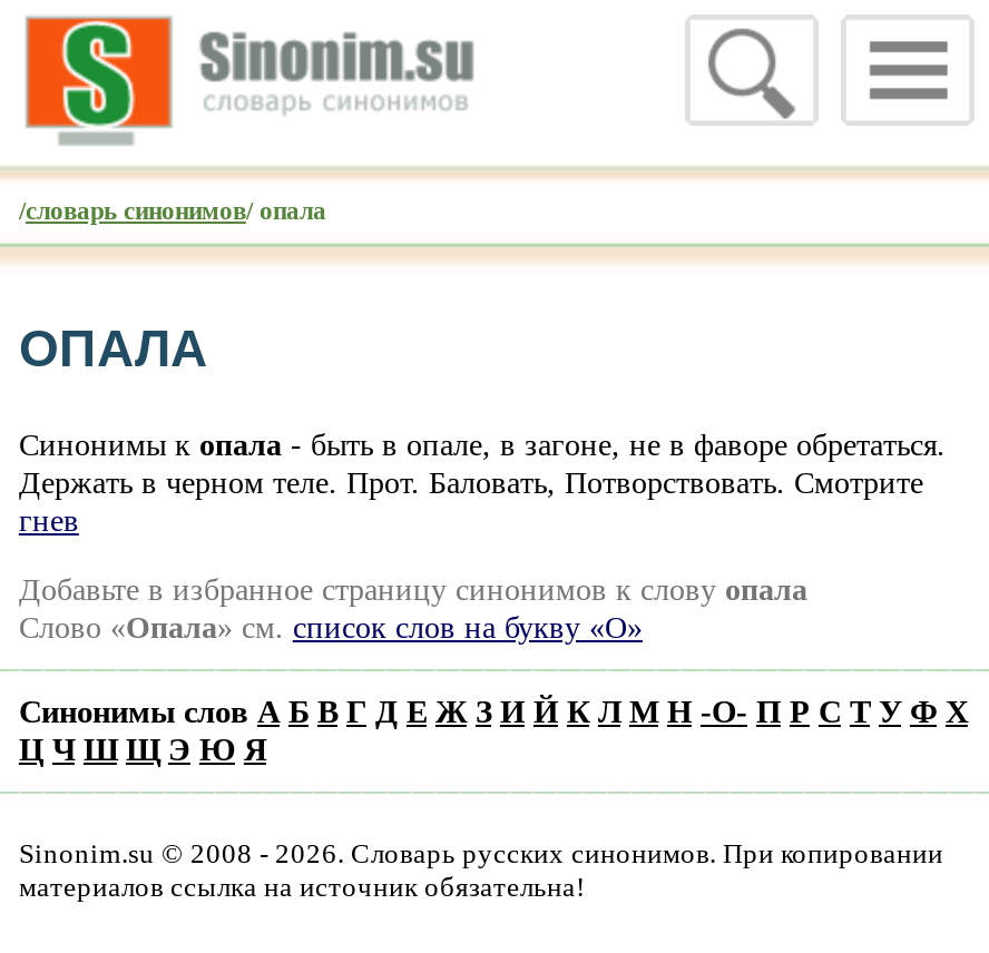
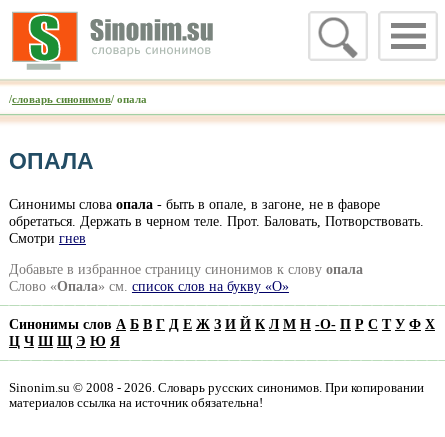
- Синонимы к опала - быть в опале, в загоне, не в фаворе обретаться.
- Держать в черном теле. Прот. Баловать, Потворствовать. Смотрите
- гнев
+ Синонимы слова опала - быть в опале, в загоне, не в фаворе
+ обретаться. Держать в черном теле. Прот. Баловать, Потворствовать.
+ Смотри гнев
